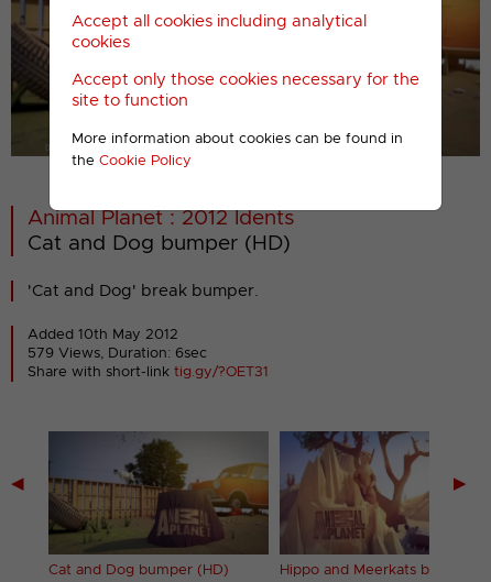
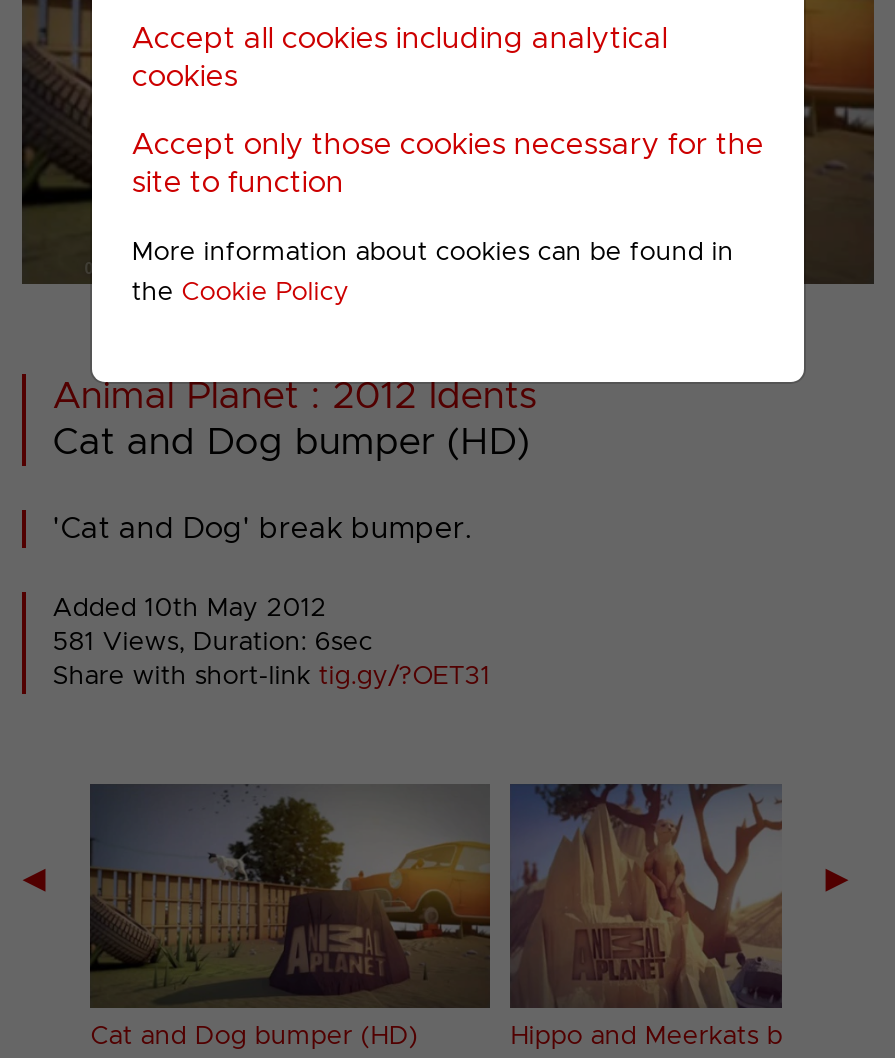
- 579 Views, Duration: 6sec
+ 581 Views, Duration: 6sec
